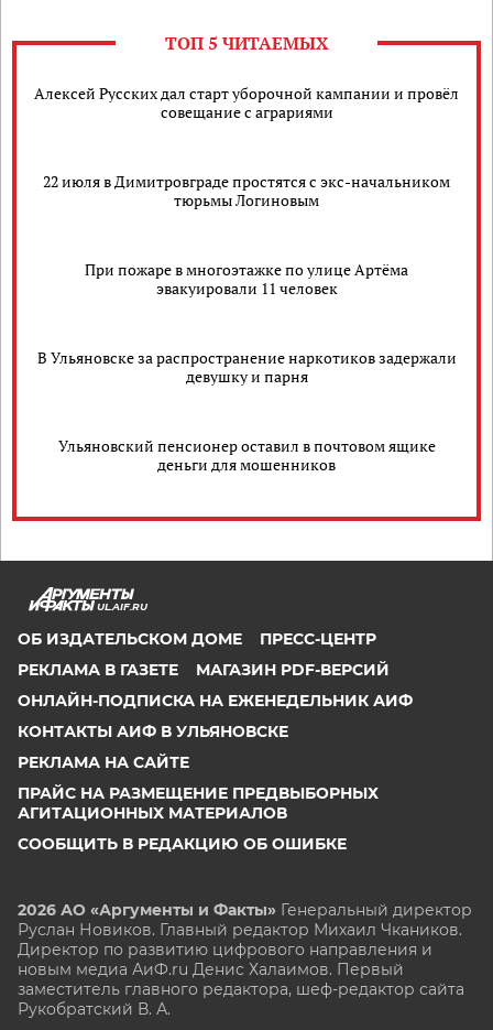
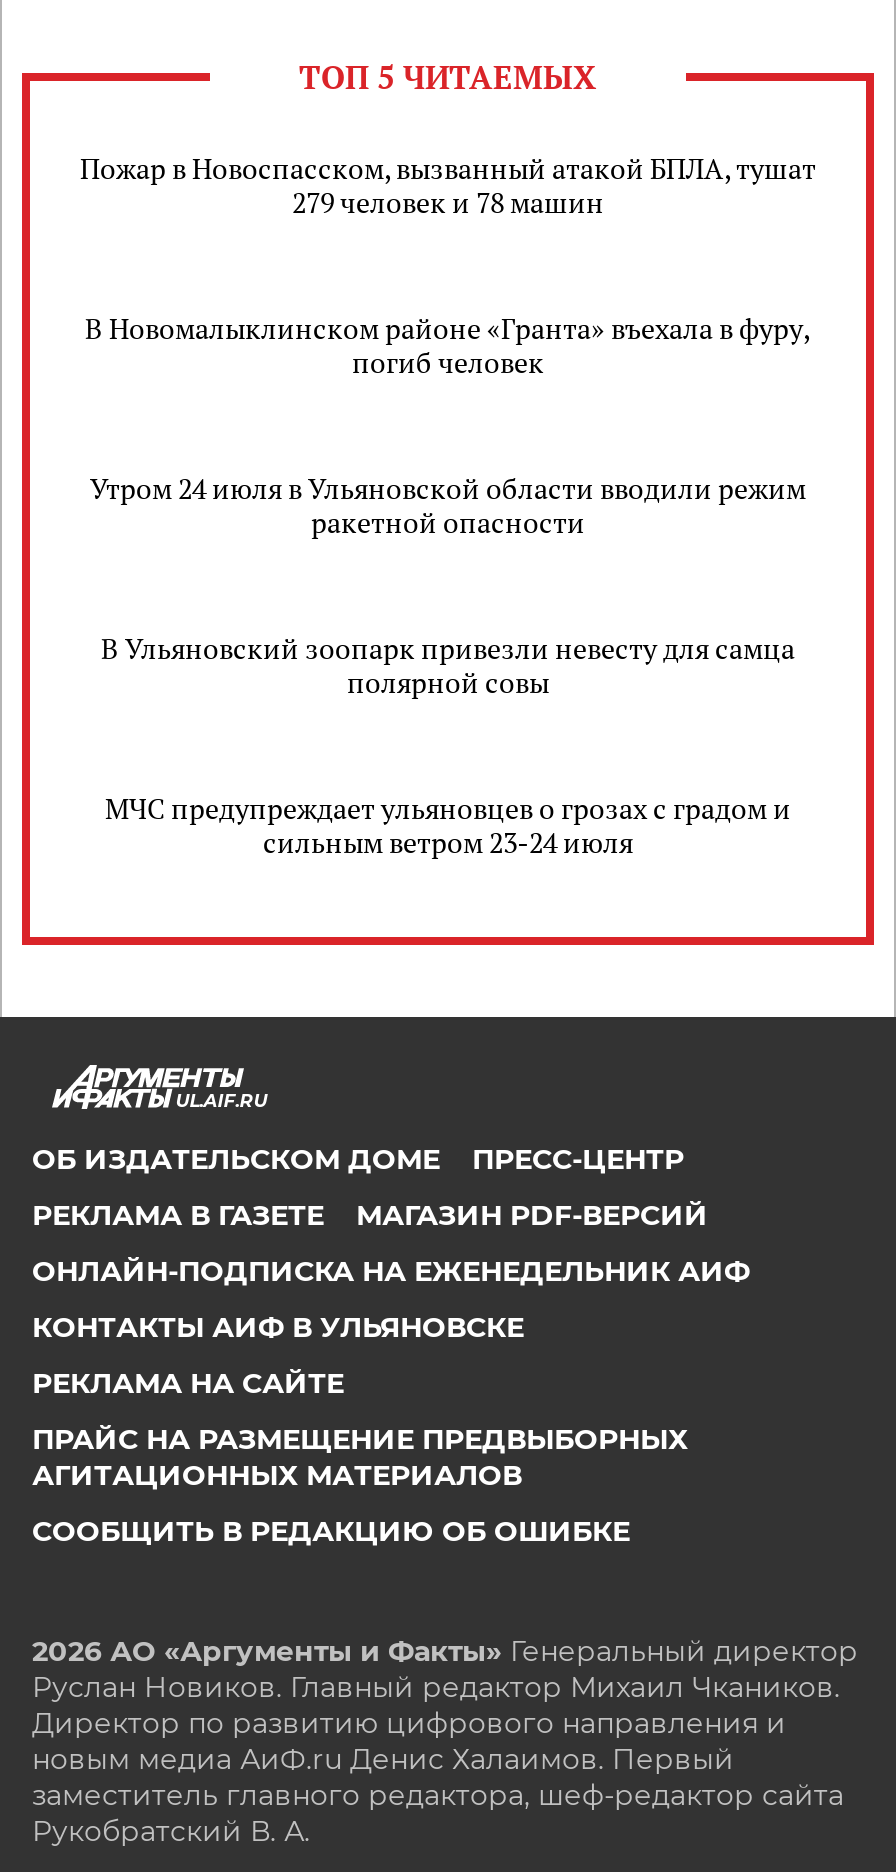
- Алексей Русских дал старт уборочной кампании и провёл
- совещание с аграриями
+ Пожар в Новоспасском, вызванный атакой БПЛА, тушат
+ 279 человек и 78 машин

- 22 июля в Димитровграде простятся с экс-начальником
- тюрьмы Логиновым
+ В Новомалыклинском районе «Гранта» въехала в фуру,
+ погиб человек

- При пожаре в многоэтажке по улице Артёма
- эвакуировали 11 человек
+ Утром 24 июля в Ульяновской области вводили режим
+ ракетной опасности

- В Ульяновске за распространение наркотиков задержали
- девушку и парня
+ В Ульяновский зоопарк привезли невесту для самца
+ полярной совы

- Ульяновский пенсионер оставил в почтовом ящике
- деньги для мошенников
+ МЧС предупреждает ульяновцев о грозах с градом и
+ сильным ветром 23-24 июля
